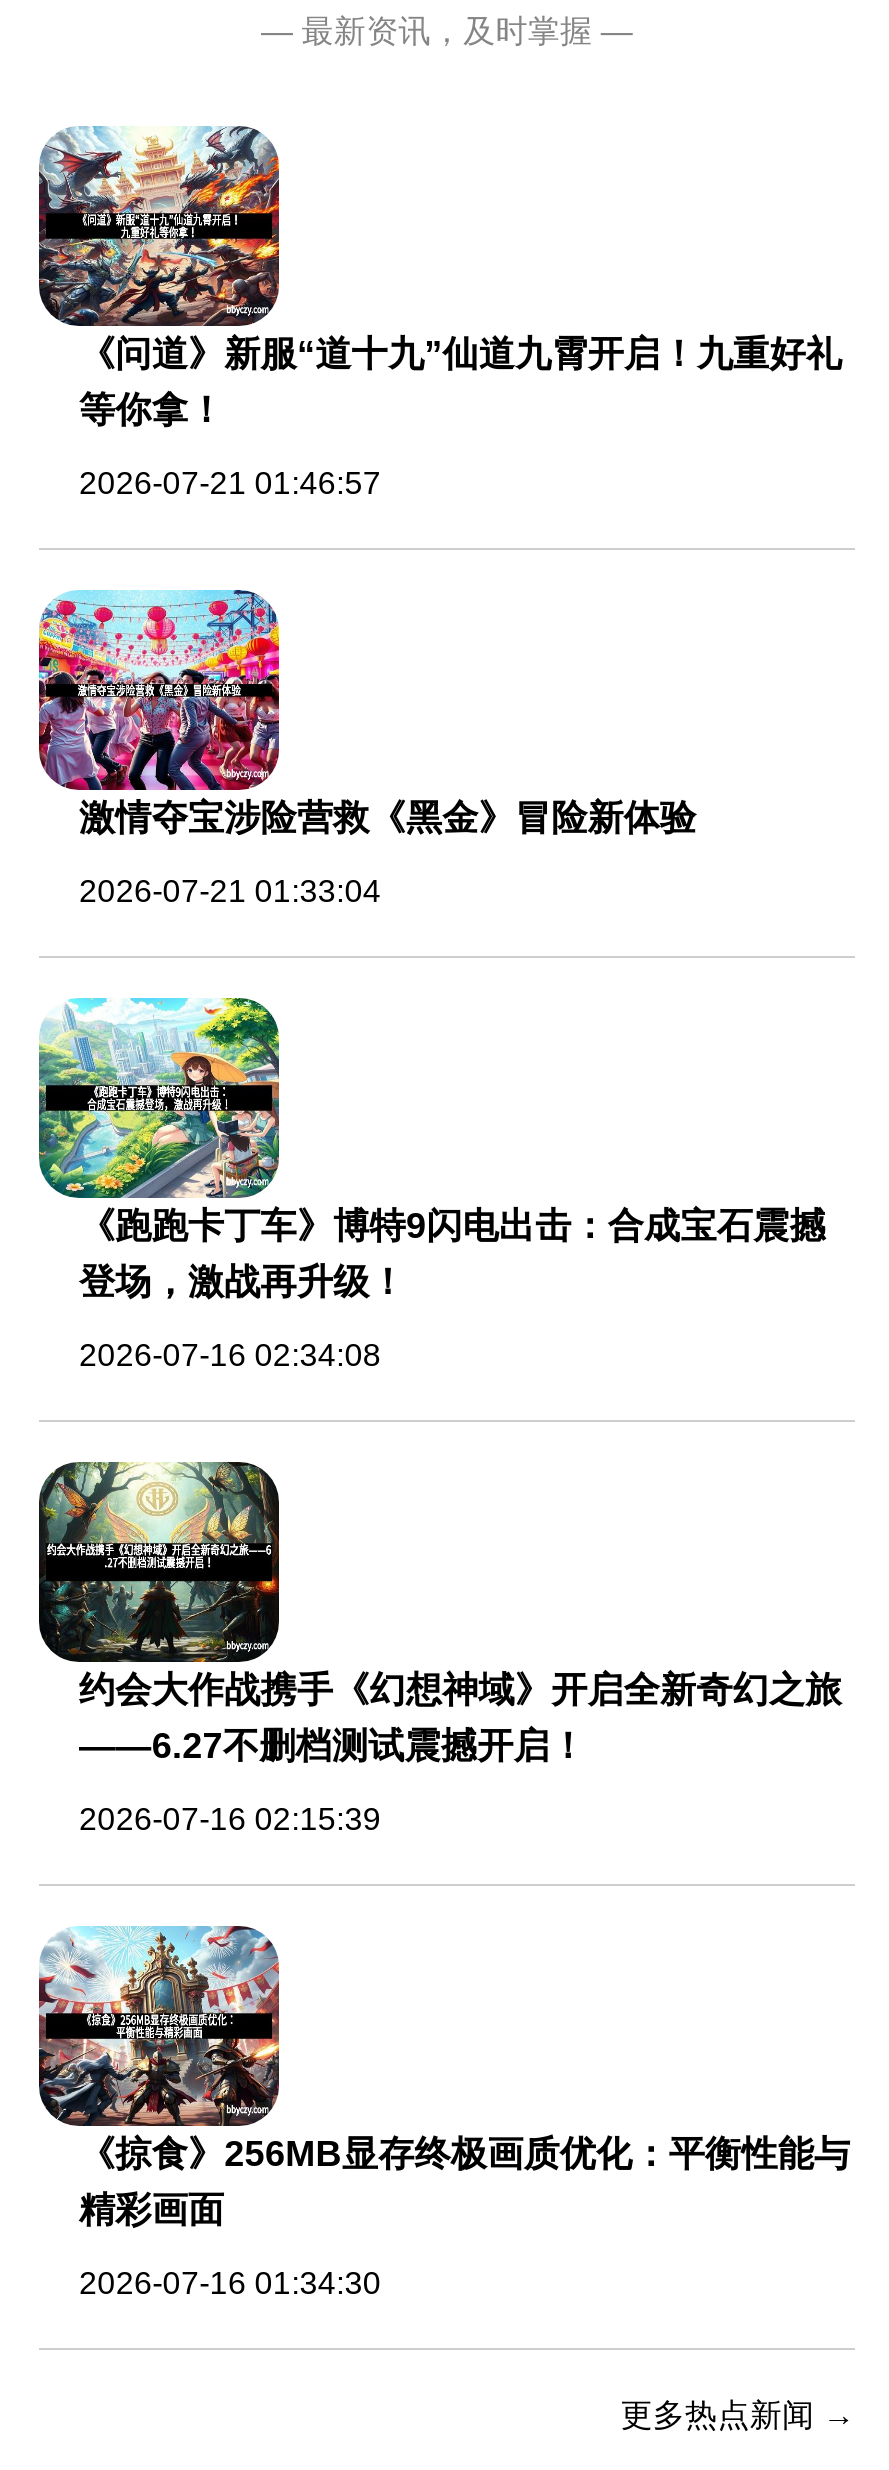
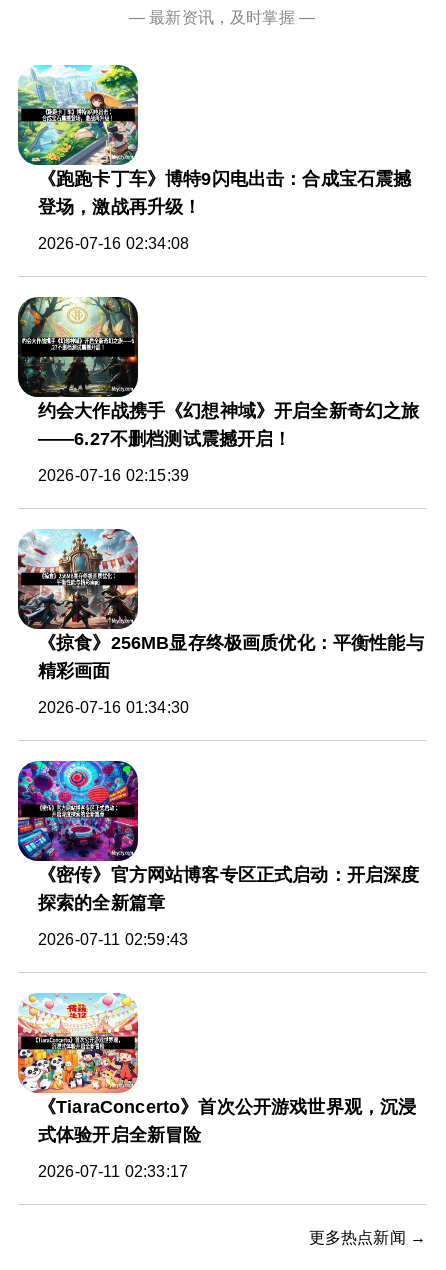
- [image]
- 《问道》新服“道十九”仙道九霄开启！九重好礼
- 等你拿！
- 2026-07-21 01:46:57

- [image]
- 激情夺宝涉险营救《黑金》冒险新体验
- 2026-07-21 01:33:04

moved up: [image] | 《跑跑卡丁车》博特9闪电出击：合成宝石震撼 | 登场，激战再升级！ | ... | 精彩画面 | 2026-07-16 01:34:30

+ [image]
+ 《密传》官方网站博客专区正式启动：开启深度
+ 探索的全新篇章
+ 2026-07-11 02:59:43

+ [image]
+ 《TiaraConcerto》首次公开游戏世界观，沉浸
+ 式体验开启全新冒险
+ 2026-07-11 02:33:17
